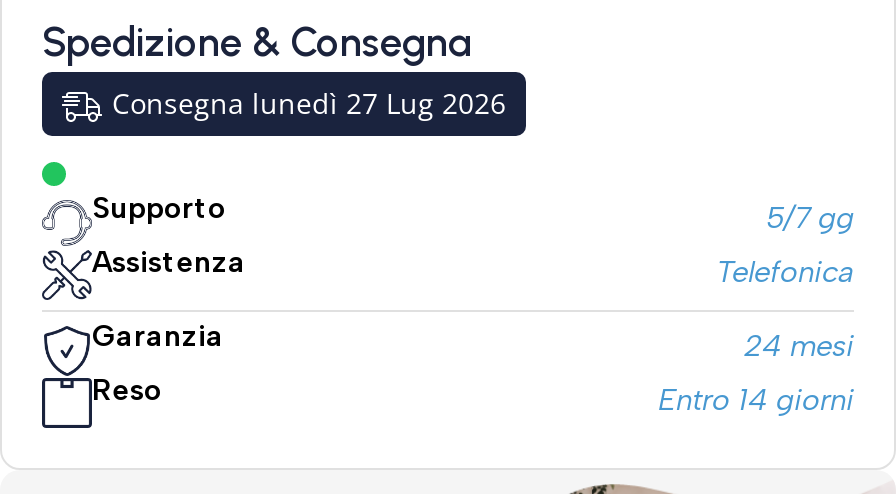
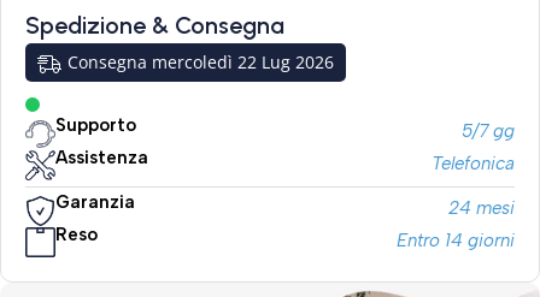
- Consegna lunedì 27 Lug 2026
+ Consegna mercoledì 22 Lug 2026
